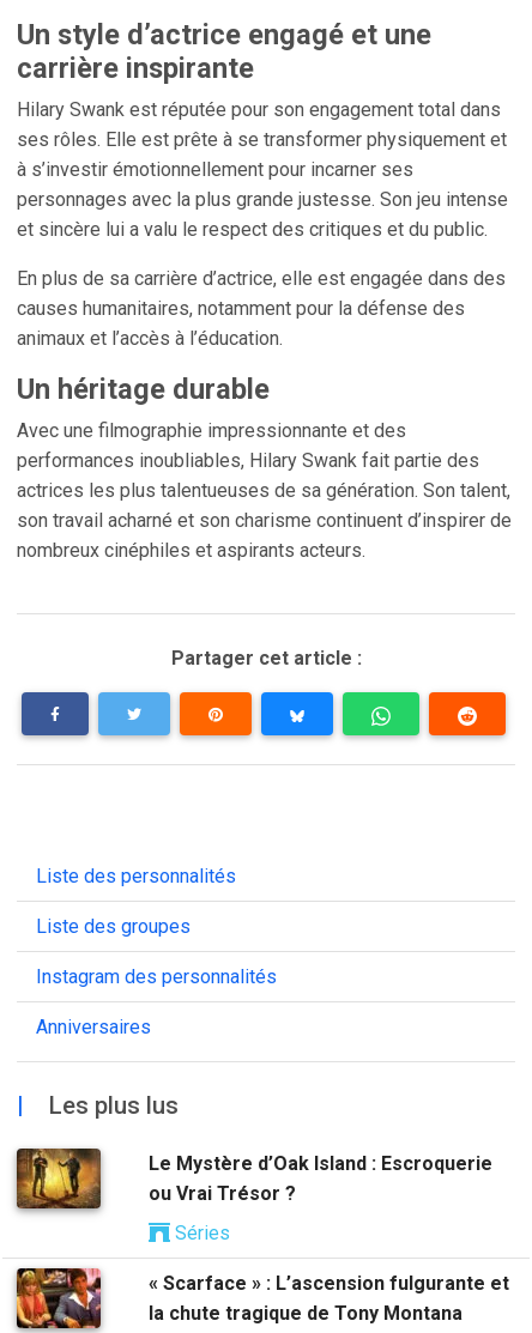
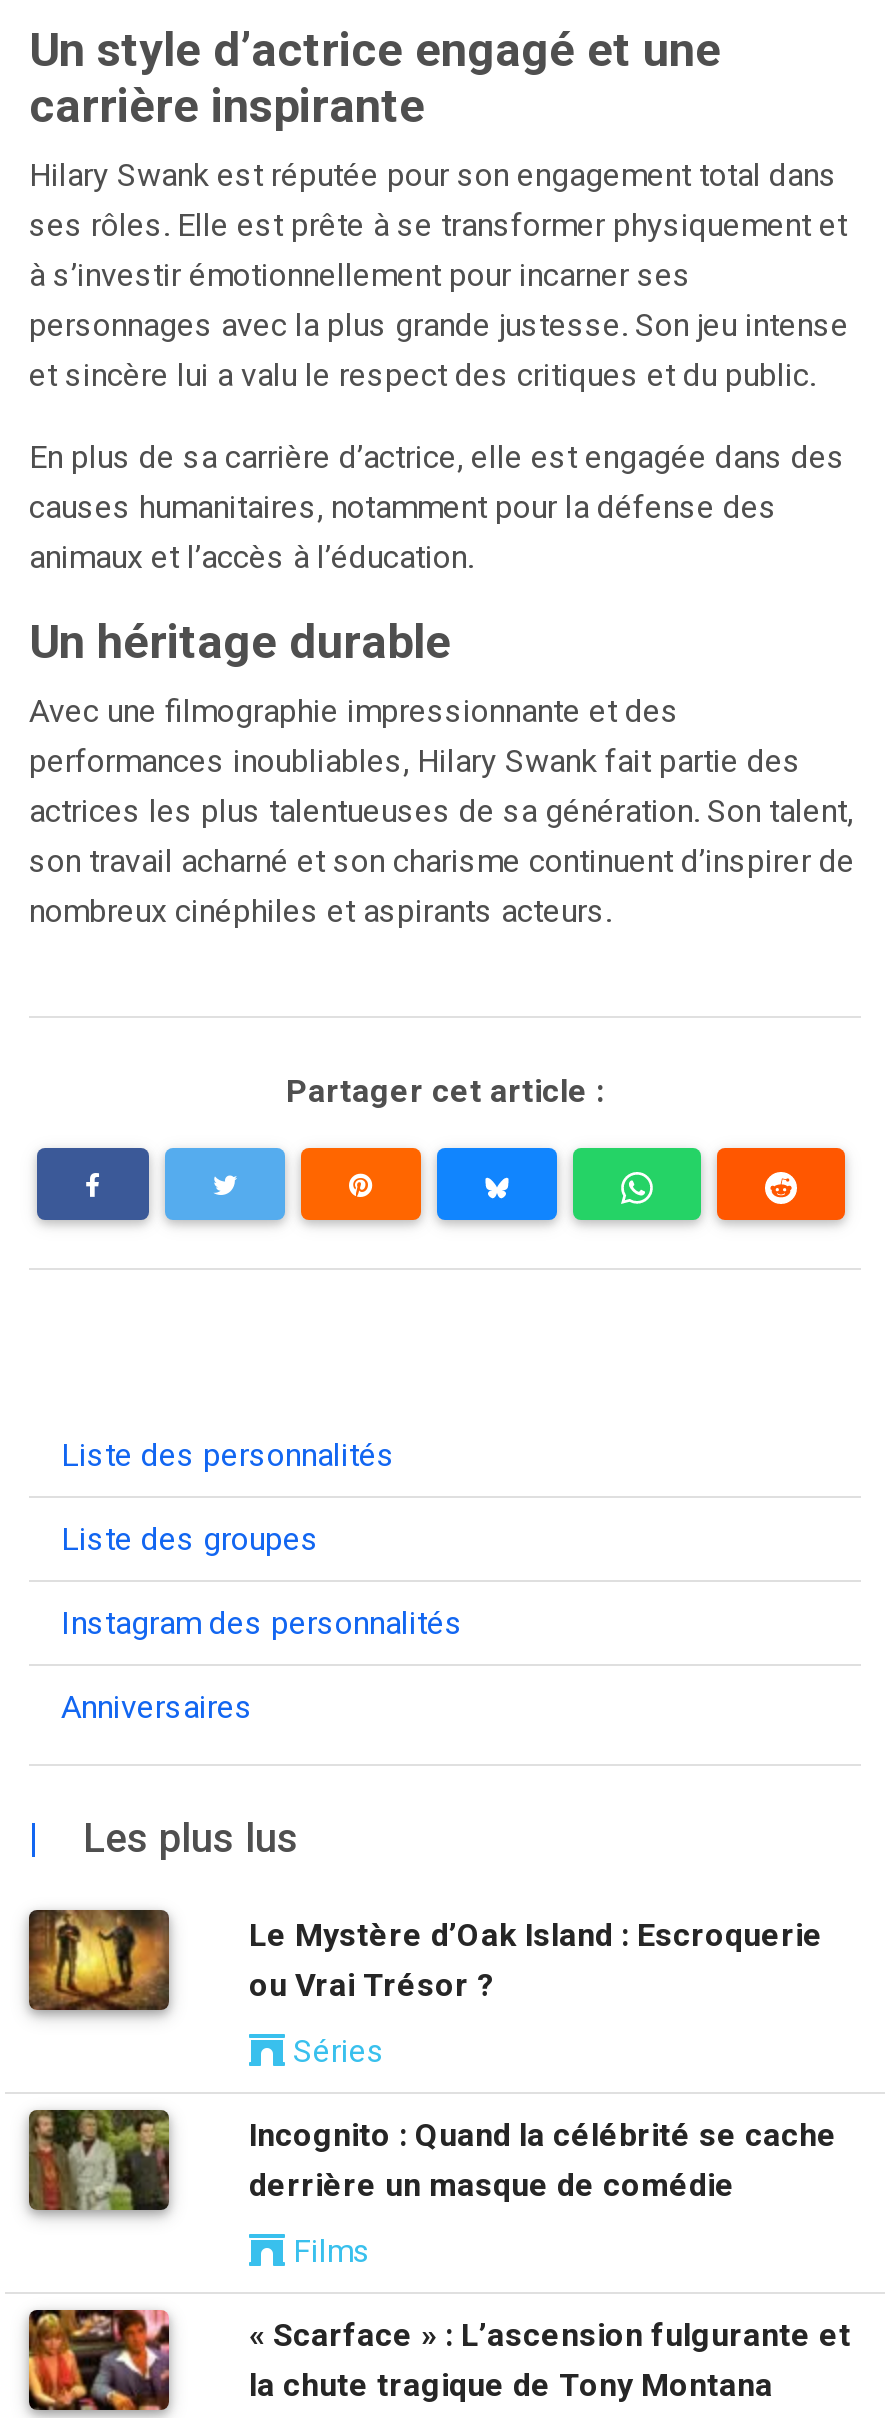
+ [image]
+ Incognito : Quand la célébrité se cache
+ derrière un masque de comédie
+ Films
